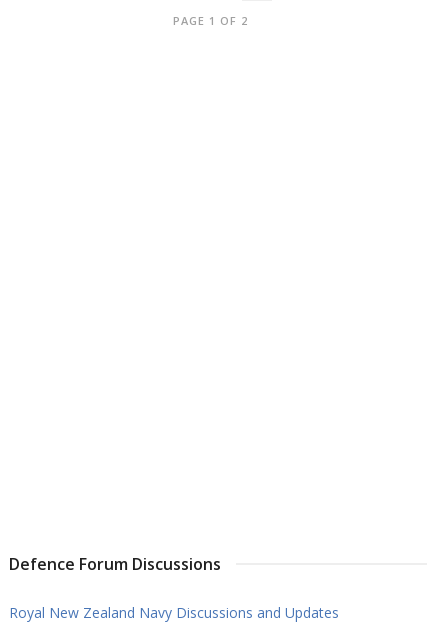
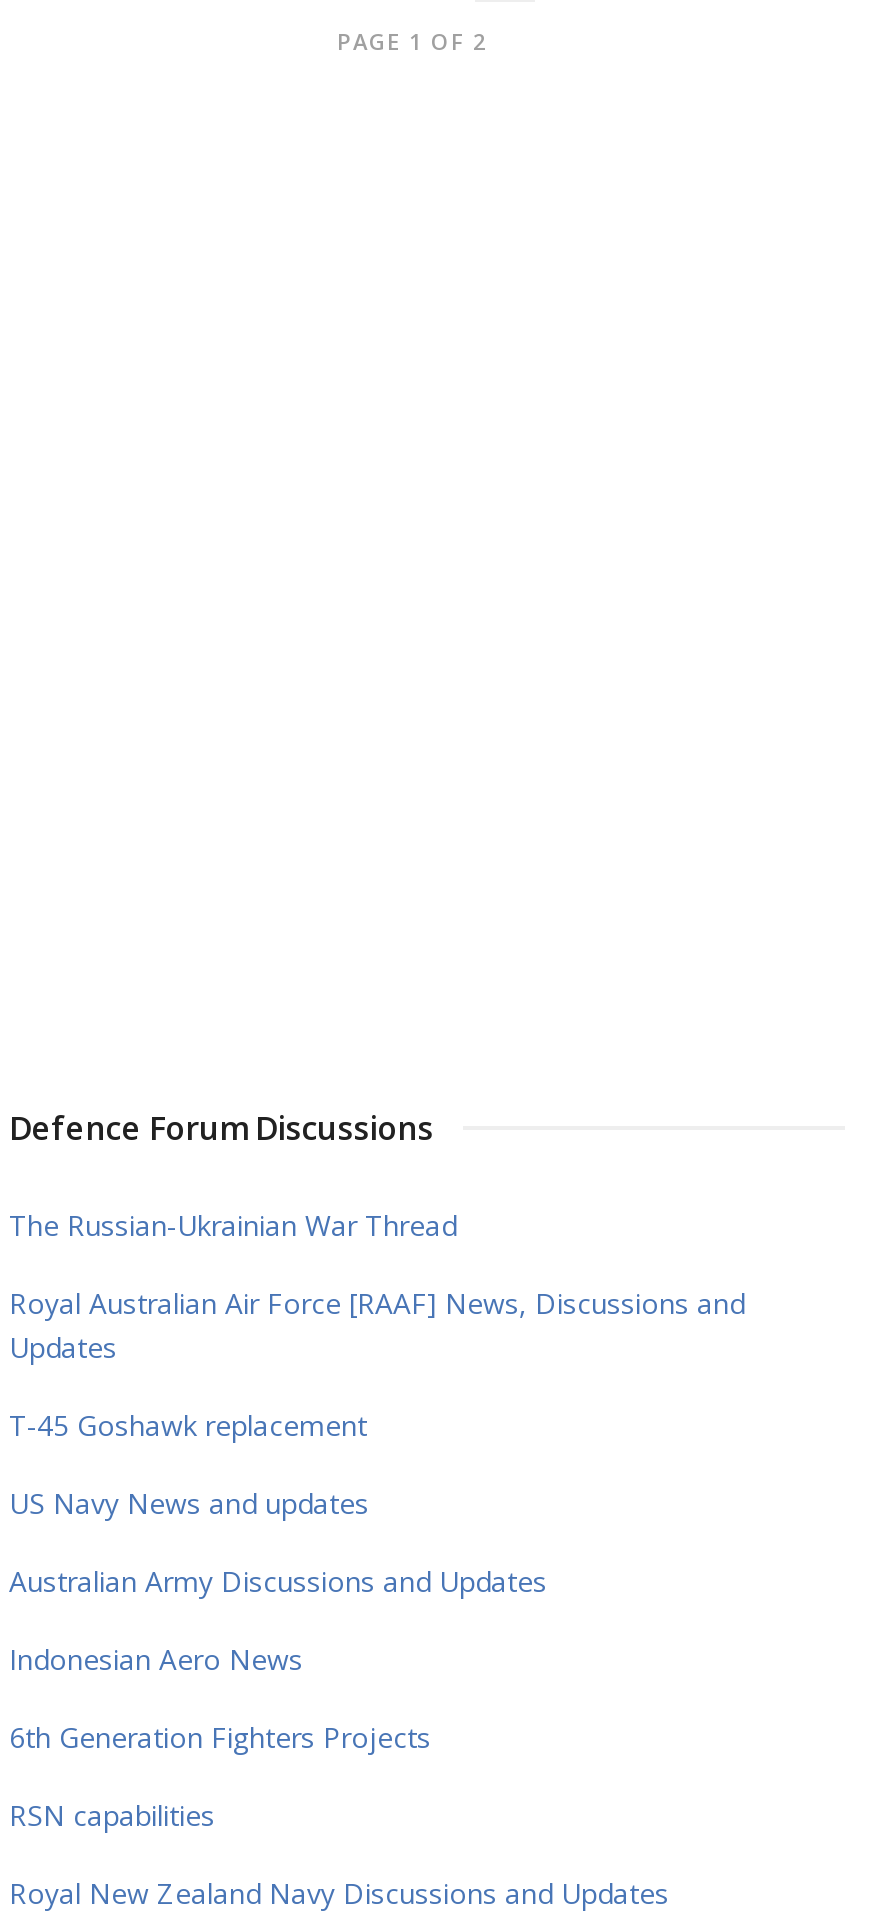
+ The Russian-Ukrainian War Thread
+ Royal Australian Air Force [RAAF] News, Discussions and
+ Updates
+ T-45 Goshawk replacement
+ US Navy News and updates
+ Australian Army Discussions and Updates
+ Indonesian Aero News
+ 6th Generation Fighters Projects
+ RSN capabilities
